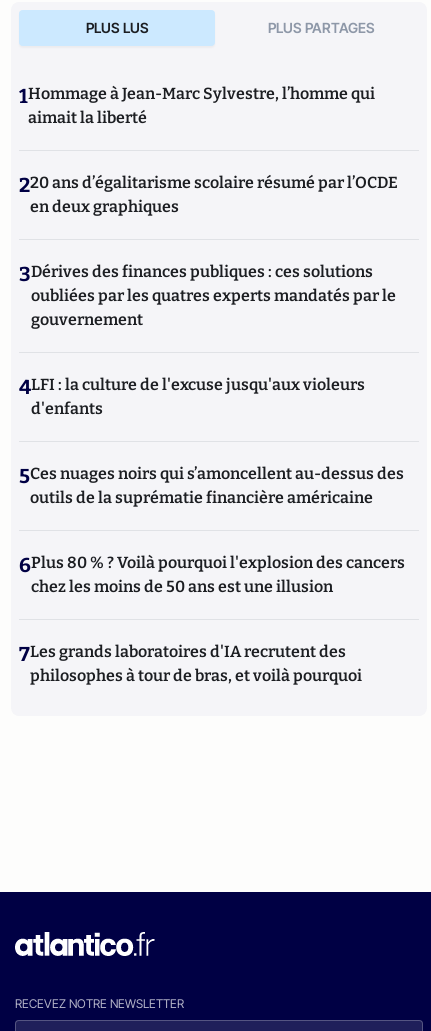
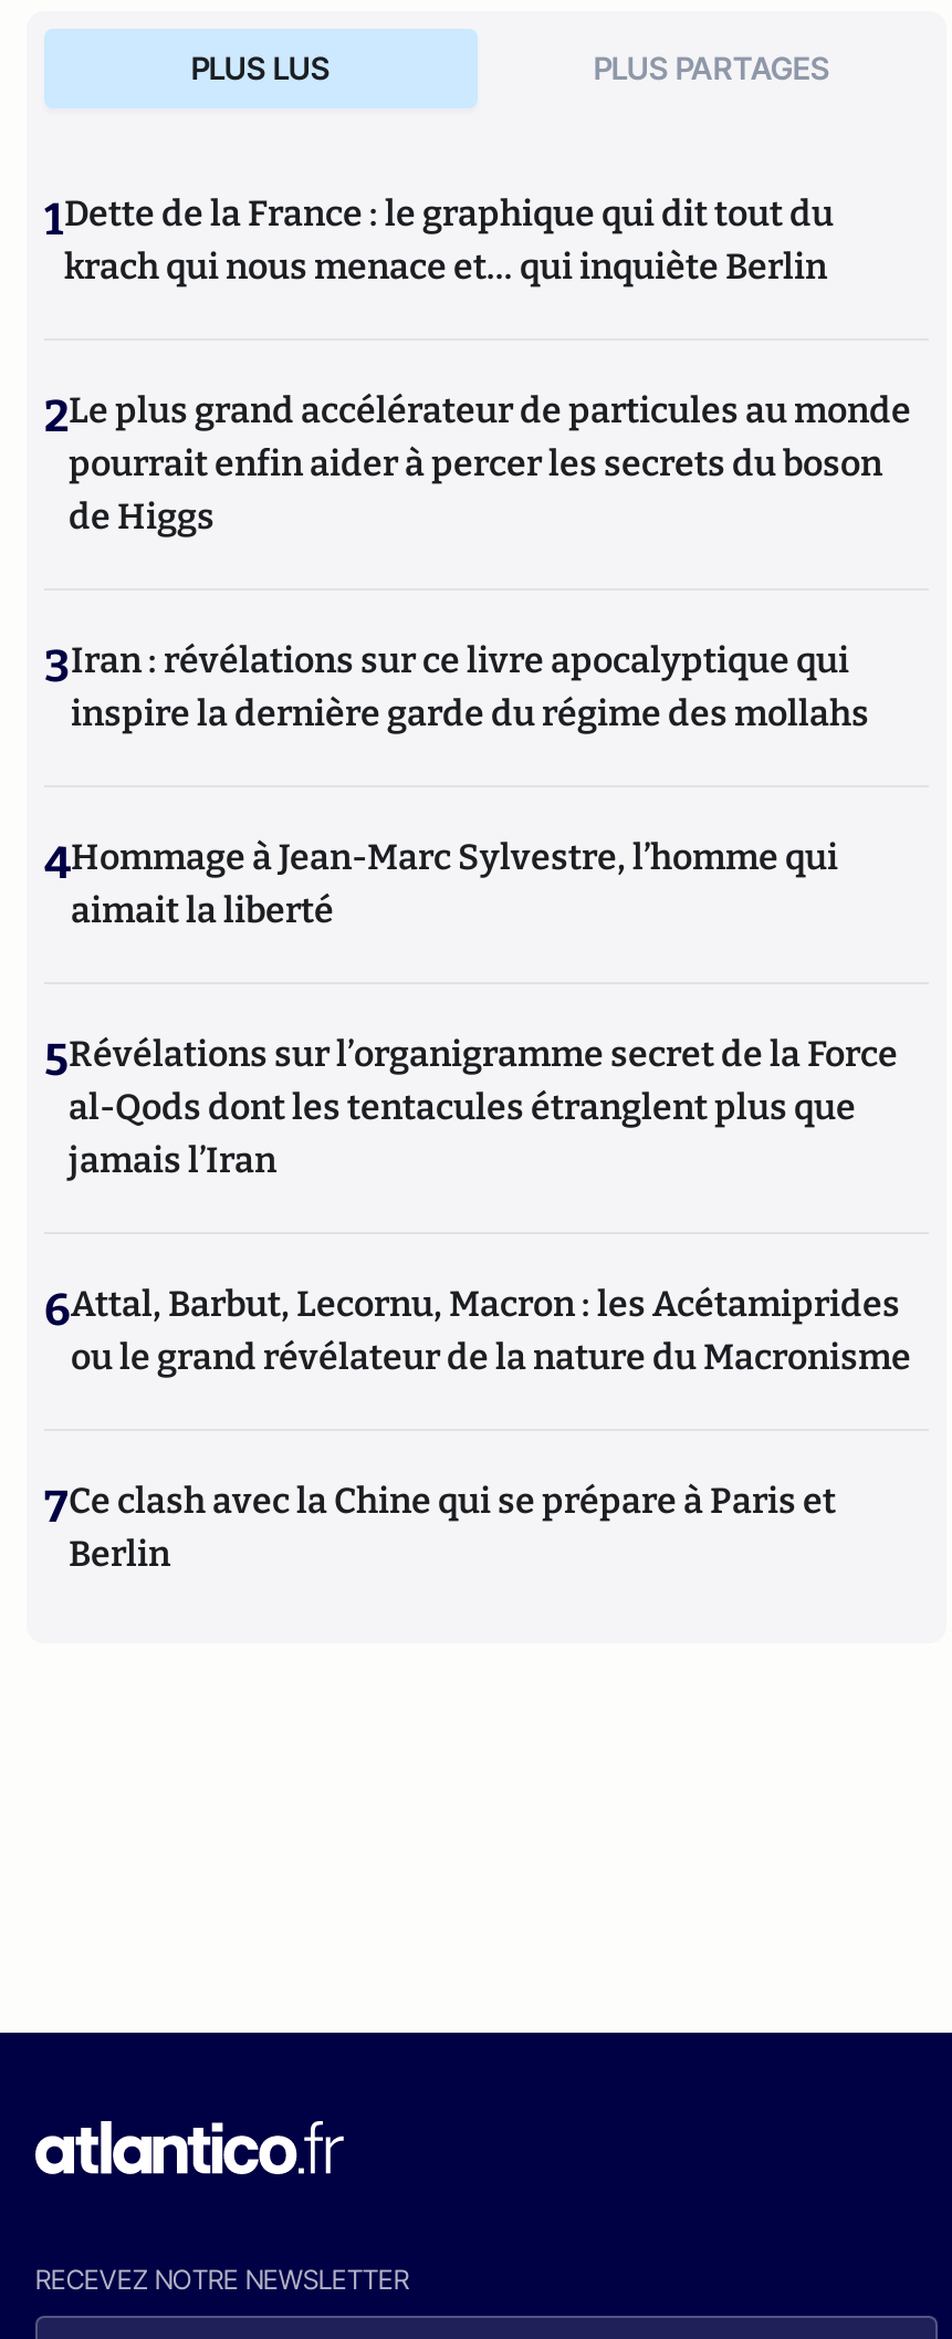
- 1Hommage à Jean-Marc Sylvestre, l’homme qui
+ 1Dette de la France : le graphique qui dit tout du
+ krach qui nous menace et… qui inquiète Berlin
+ 2Le plus grand accélérateur de particules au monde
+ pourrait enfin aider à percer les secrets du boson
+ de Higgs
+ 3Iran : révélations sur ce livre apocalyptique qui
+ inspire la dernière garde du régime des mollahs
+ 4Hommage à Jean-Marc Sylvestre, l’homme qui

moved down: aimait la liberté

- 220 ans d’égalitarisme scolaire résumé par l’OCDE
- en deux graphiques
- 3Dérives des finances publiques : ces solutions
- oubliées par les quatres experts mandatés par le
- gouvernement
- 4LFI : la culture de l'excuse jusqu'aux violeurs
- d'enfants
- 5Ces nuages noirs qui s’amoncellent au-dessus des
- outils de la suprématie financière américaine
- 6Plus 80 % ? Voilà pourquoi l'explosion des cancers
- chez les moins de 50 ans est une illusion
- 7Les grands laboratoires d'IA recrutent des
- philosophes à tour de bras, et voilà pourquoi
+ 5Révélations sur l’organigramme secret de la Force
+ al-Qods dont les tentacules étranglent plus que
+ jamais l’Iran
+ 6Attal, Barbut, Lecornu, Macron : les Acétamiprides
+ ou le grand révélateur de la nature du Macronisme
+ 7Ce clash avec la Chine qui se prépare à Paris et
+ Berlin
